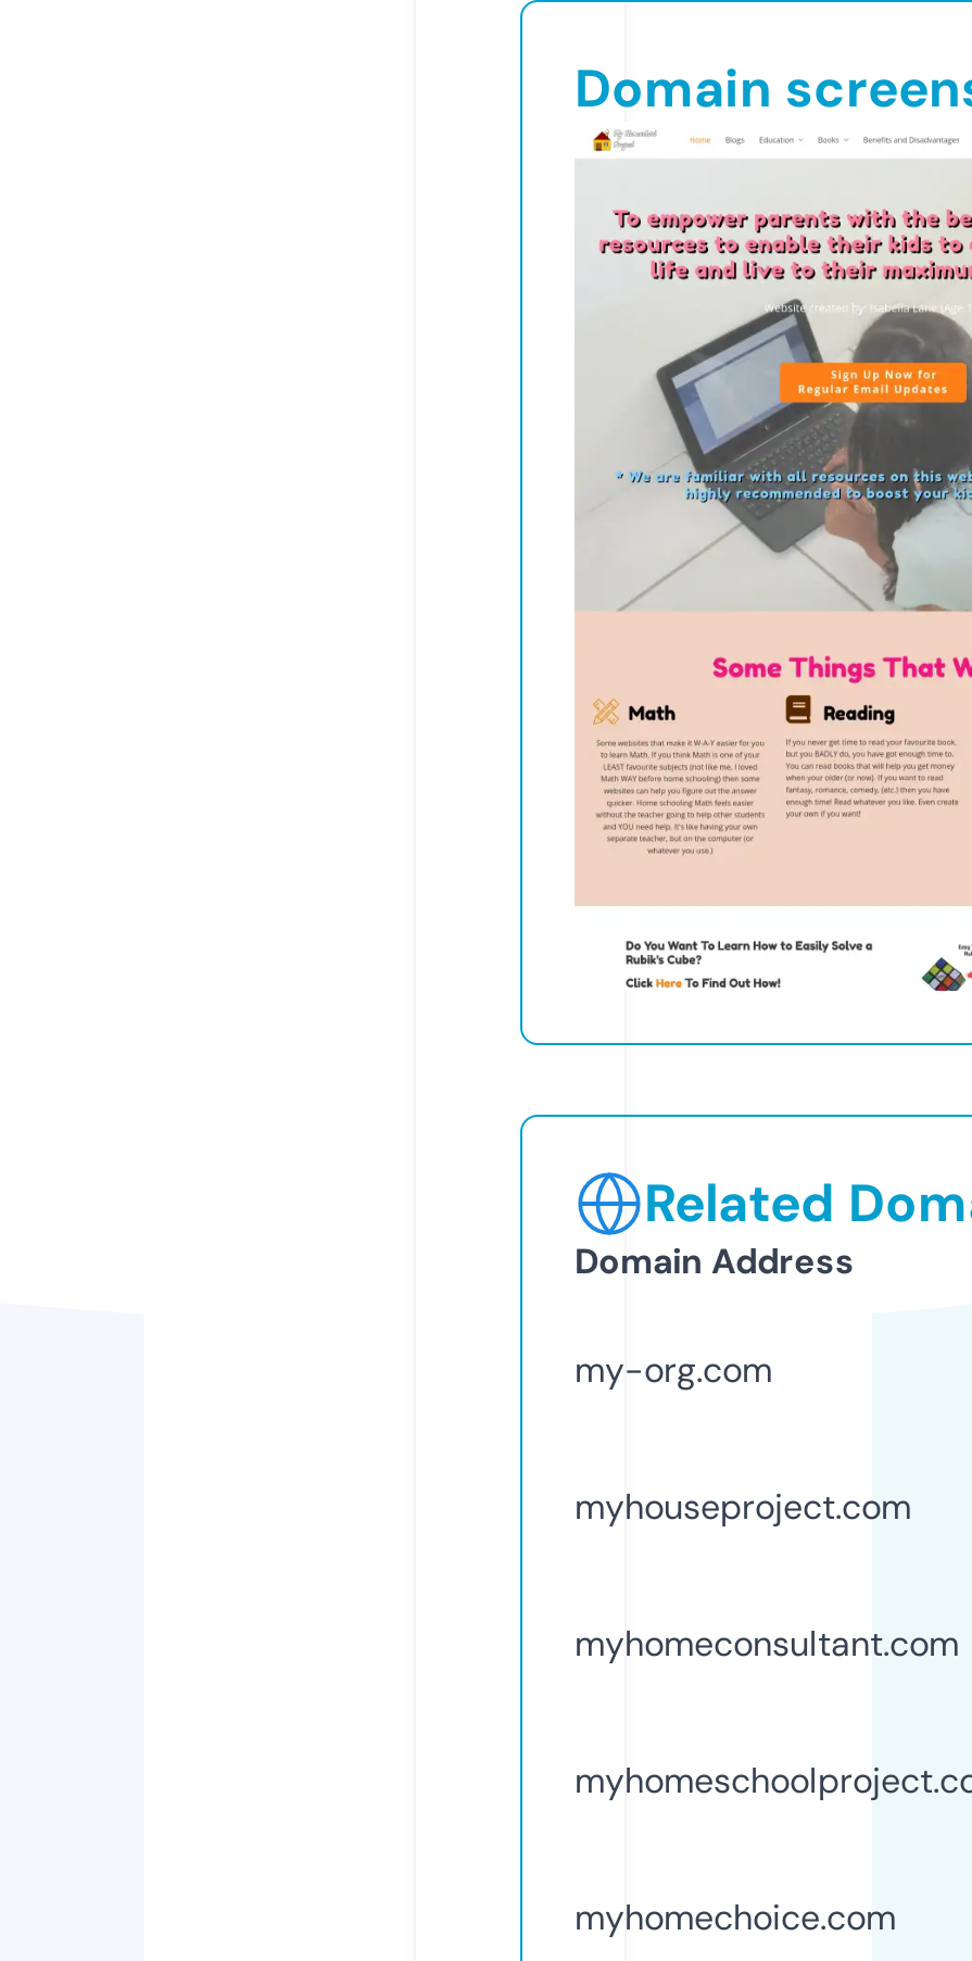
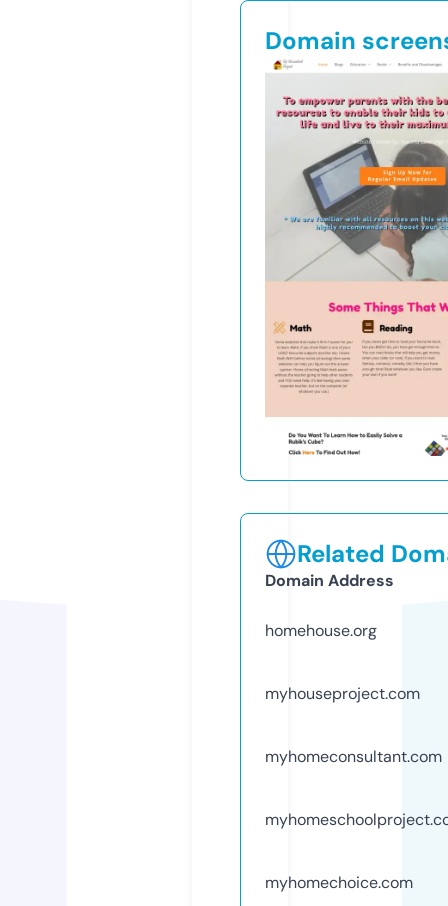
- my-org.com
+ homehouse.org
